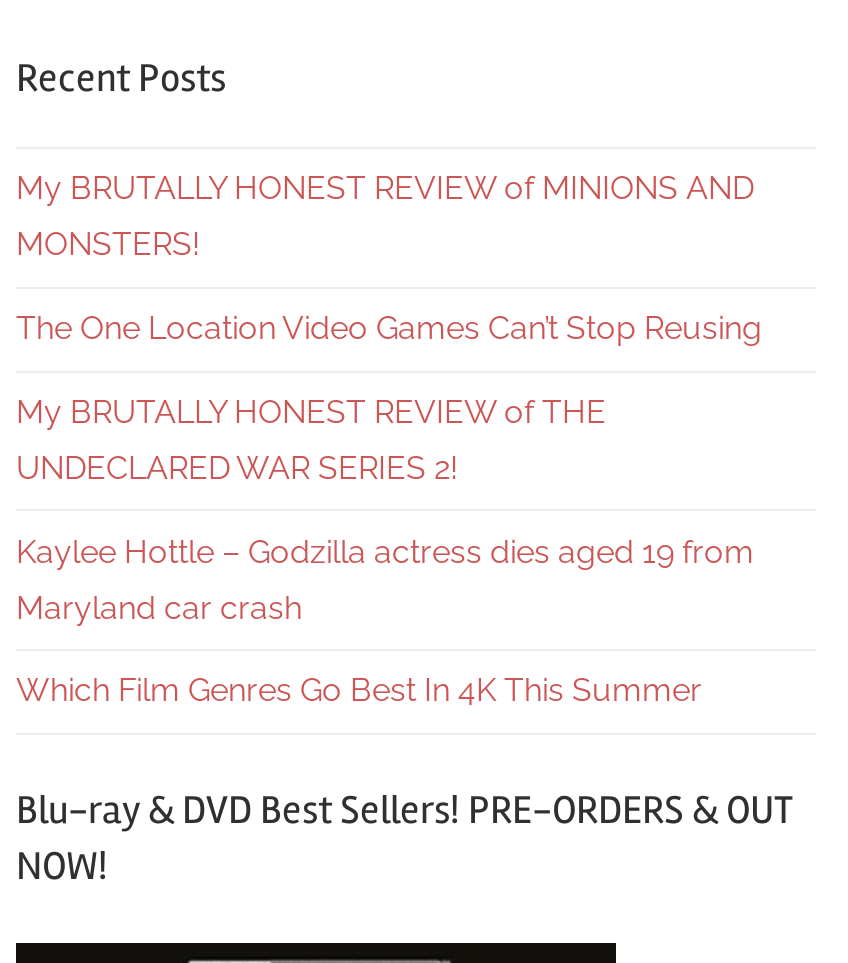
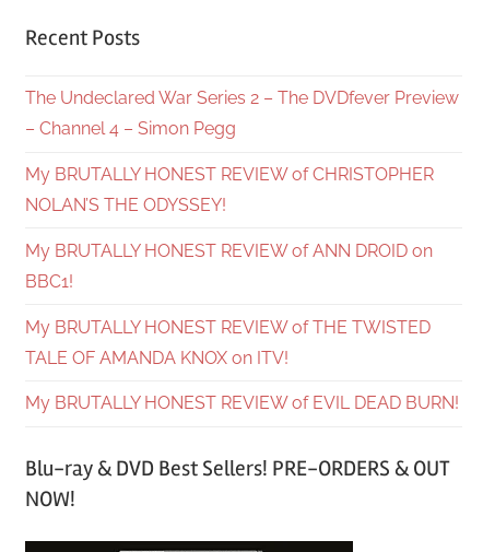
- My BRUTALLY HONEST REVIEW of MINIONS AND
- MONSTERS!
- The One Location Video Games Can’t Stop Reusing
- My BRUTALLY HONEST REVIEW of THE
- UNDECLARED WAR SERIES 2!
- Kaylee Hottle – Godzilla actress dies aged 19 from
- Maryland car crash
- Which Film Genres Go Best In 4K This Summer
+ The Undeclared War Series 2 – The DVDfever Preview
+ – Channel 4 – Simon Pegg
+ My BRUTALLY HONEST REVIEW of CHRISTOPHER
+ NOLAN’S THE ODYSSEY!
+ My BRUTALLY HONEST REVIEW of ANN DROID on
+ BBC1!
+ My BRUTALLY HONEST REVIEW of THE TWISTED
+ TALE OF AMANDA KNOX on ITV!
+ My BRUTALLY HONEST REVIEW of EVIL DEAD BURN!
